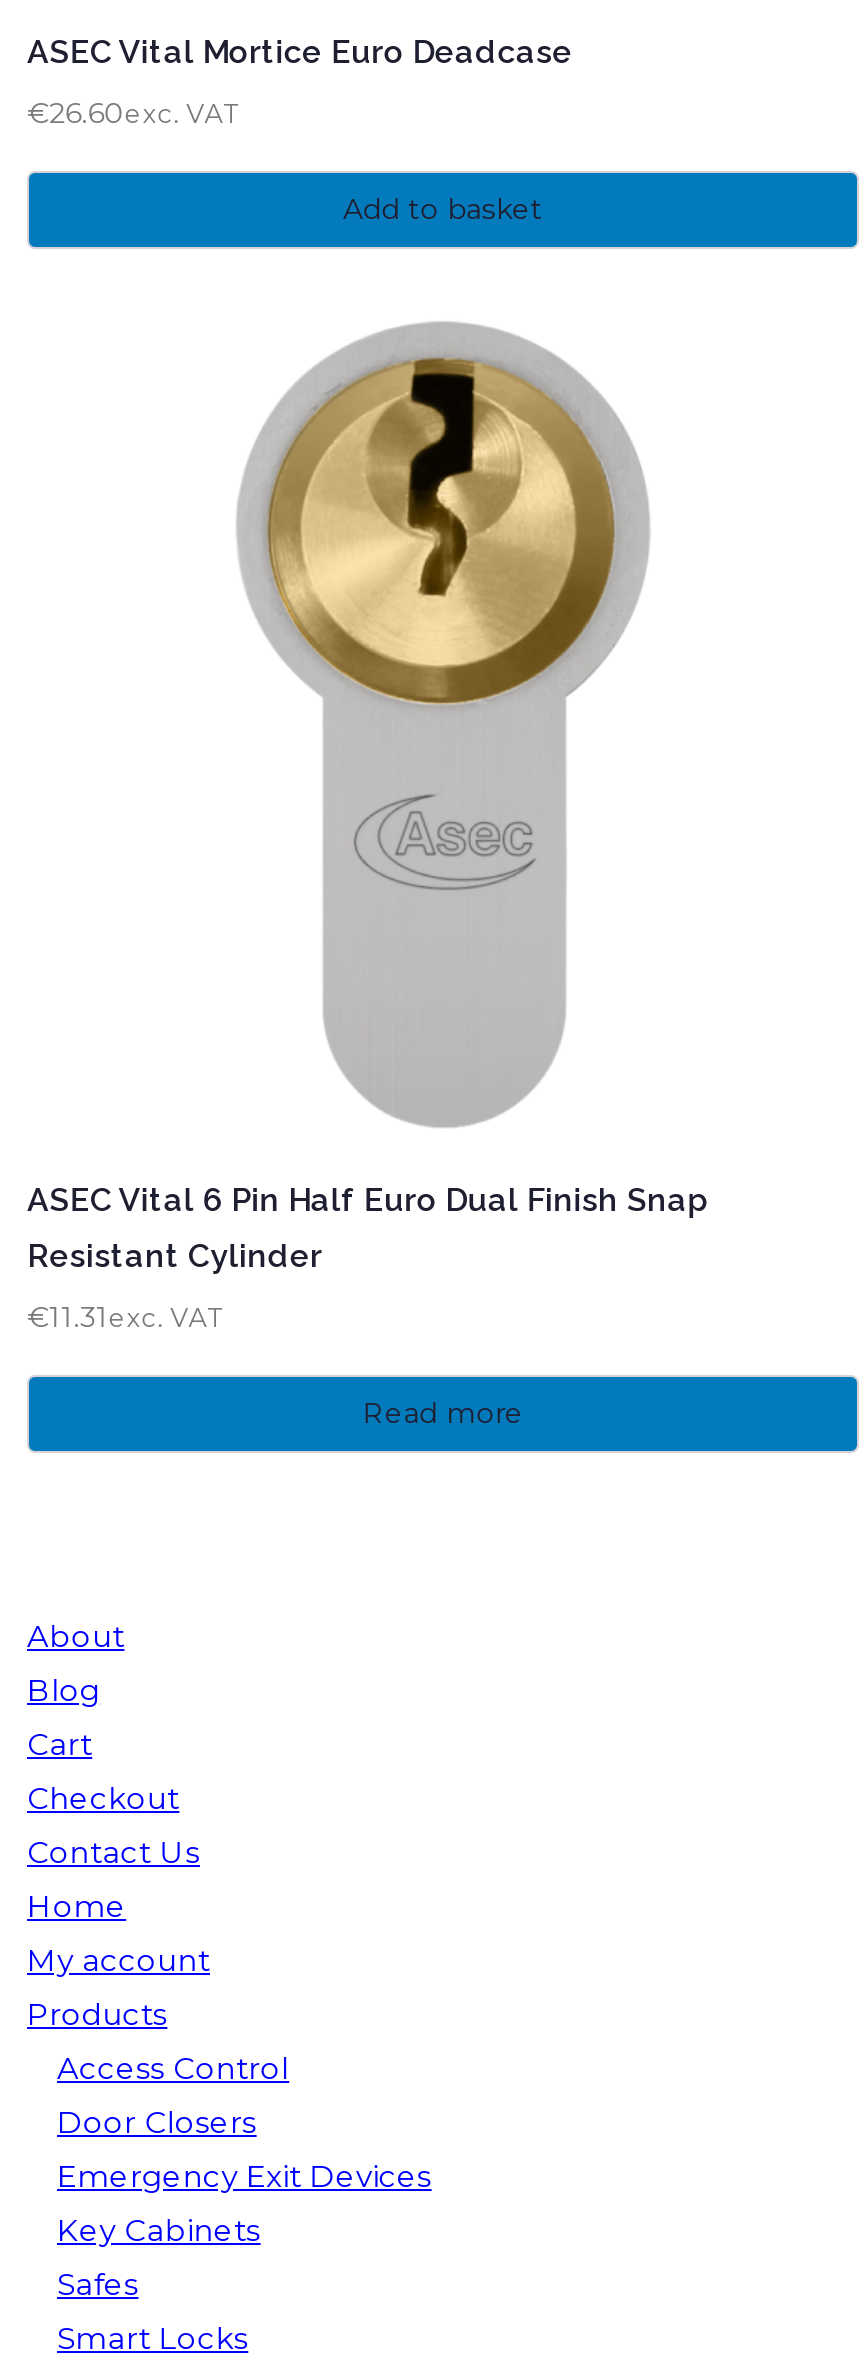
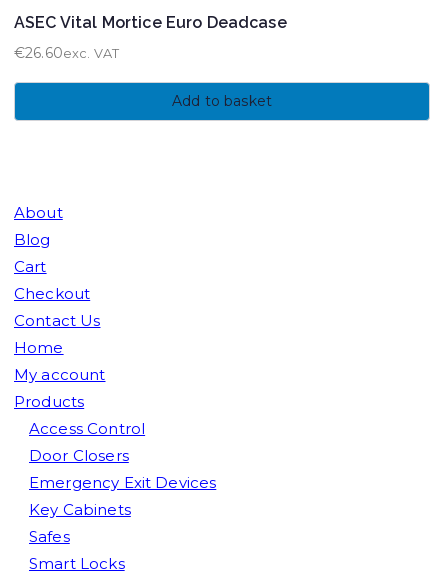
- [image]
- ASEC Vital 6 Pin Half Euro Dual Finish Snap
- Resistant Cylinder
- €11.31exc. VAT
- Read more
